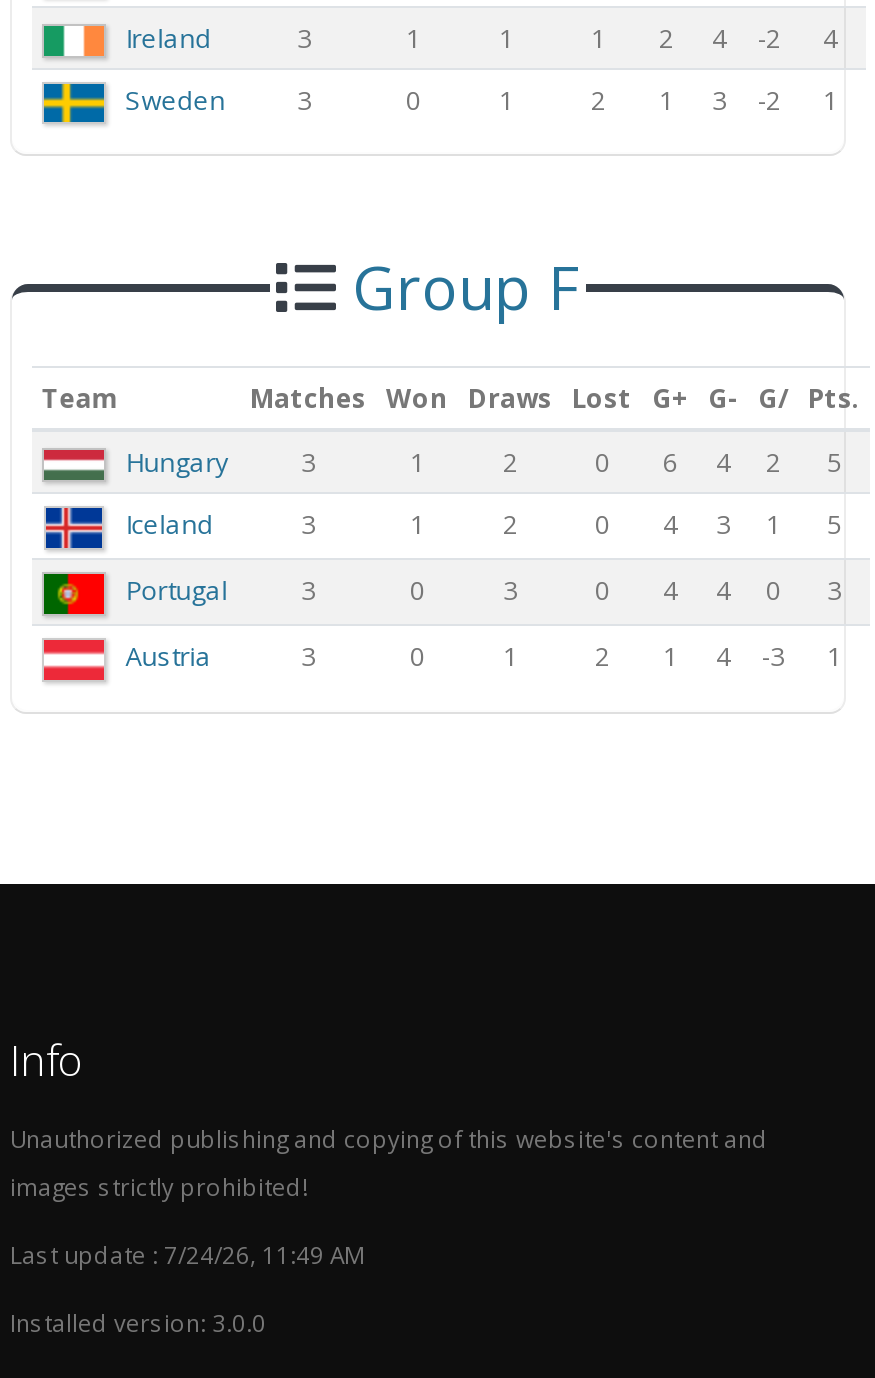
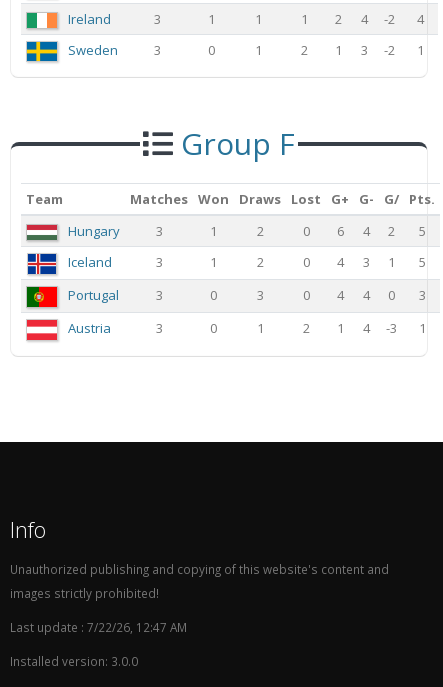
- Last update : 7/24/26, 11:49 AM
+ Last update : 7/22/26, 12:47 AM
